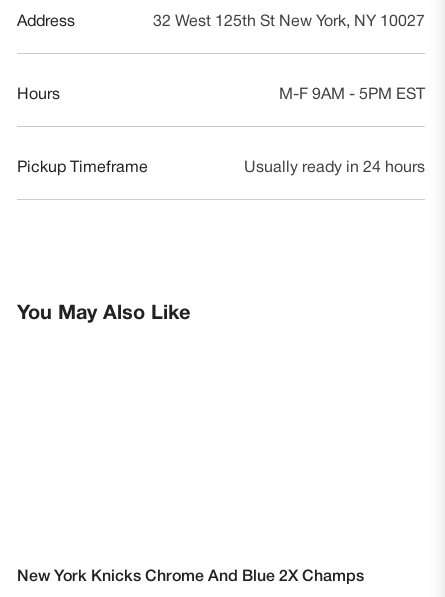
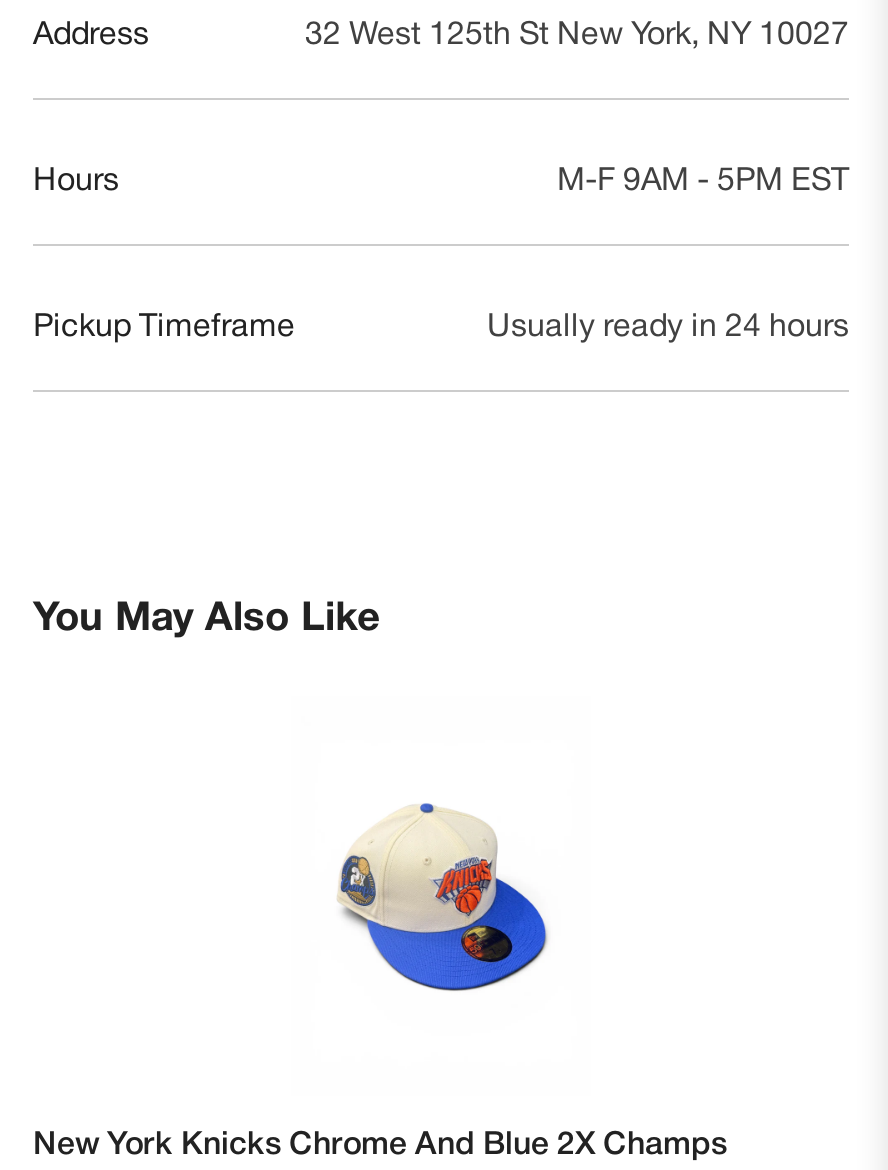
+ [image]
